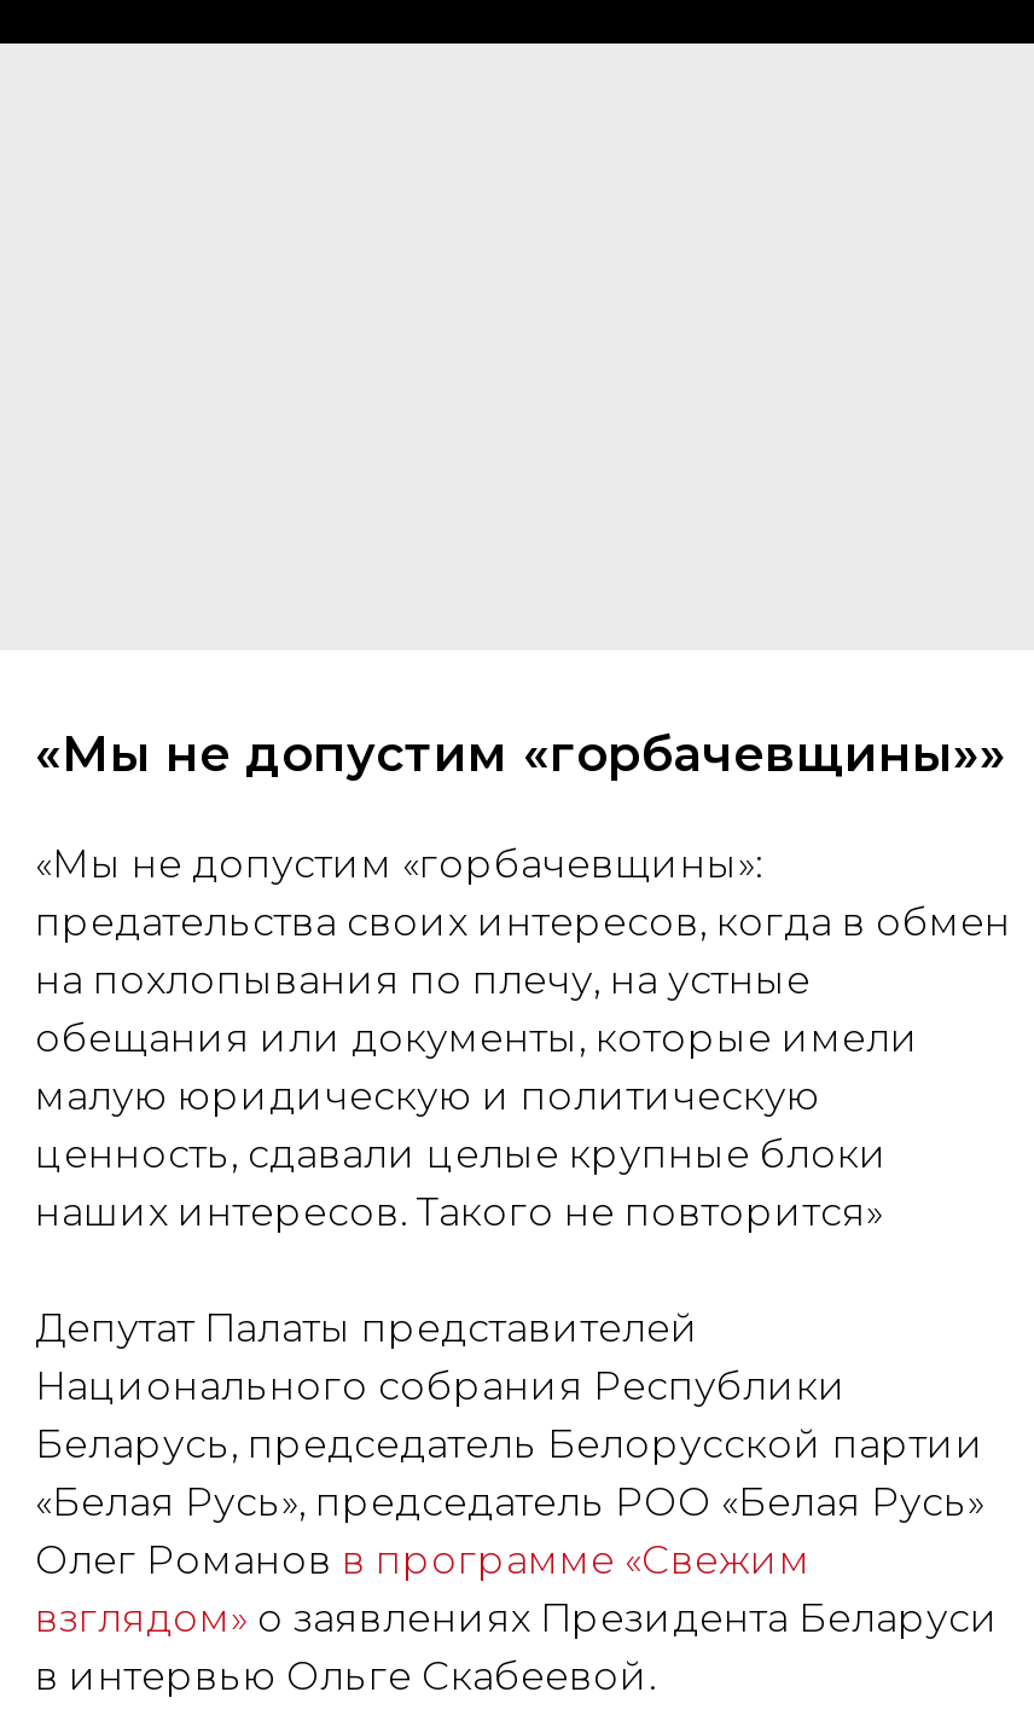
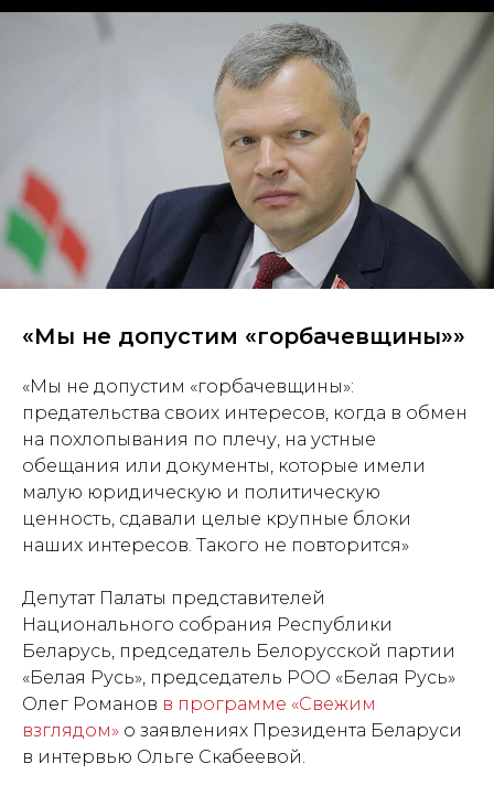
+ [image]
